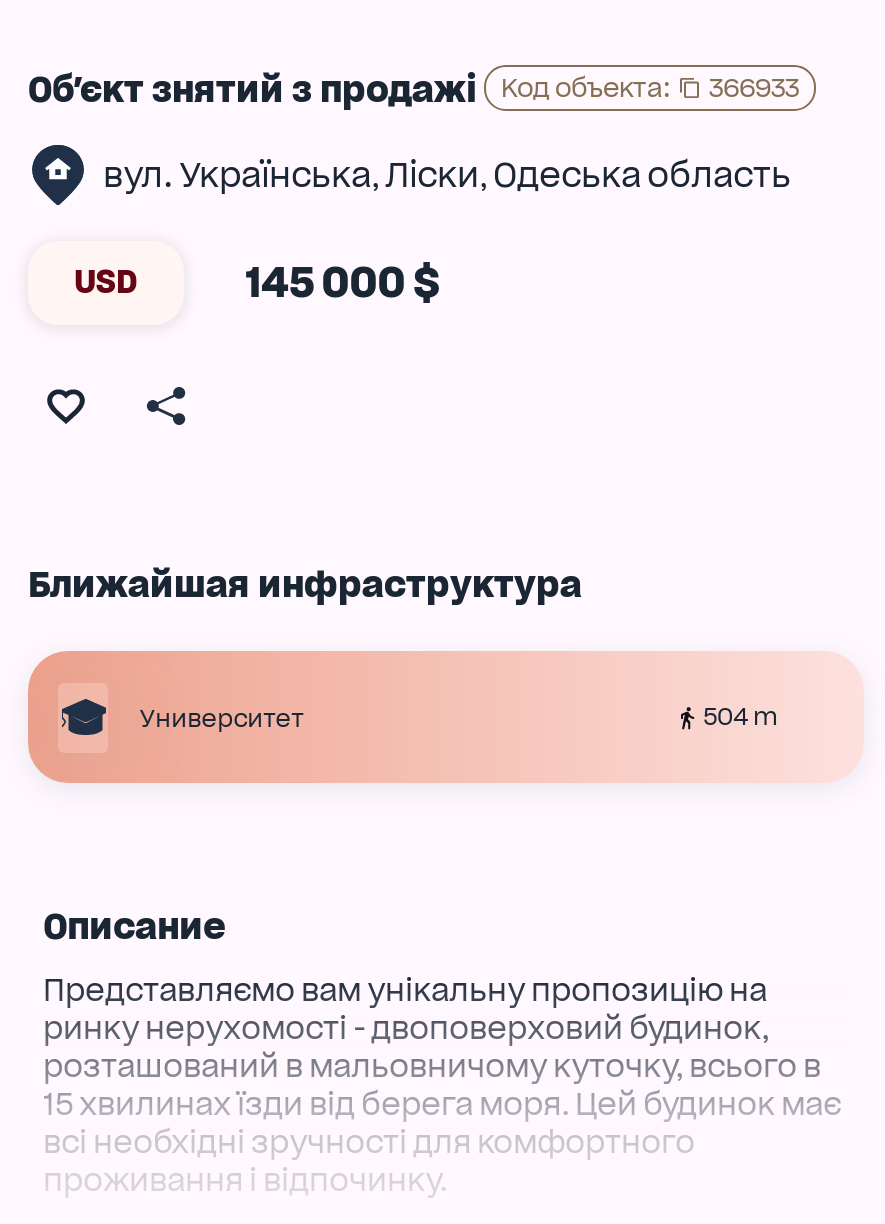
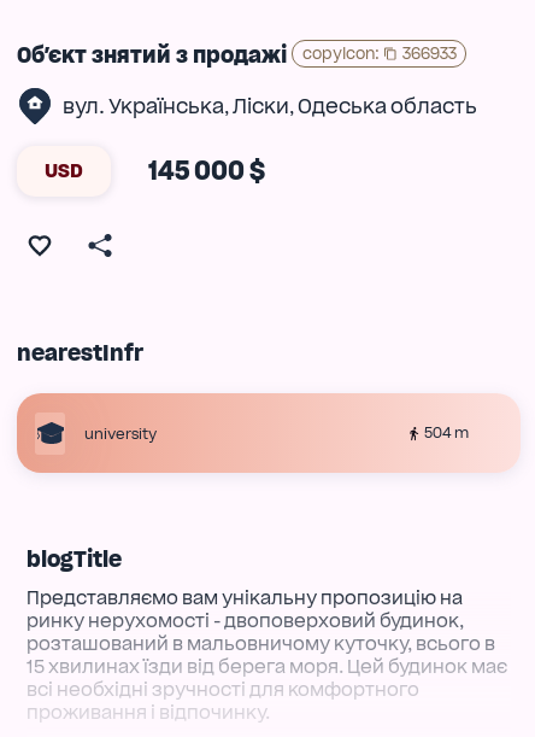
- Код объекта:
+ copyIcon:

- Ближайшая инфраструктура
+ nearestInfr

- Университет
+ university

- Описание
+ blogTitle
